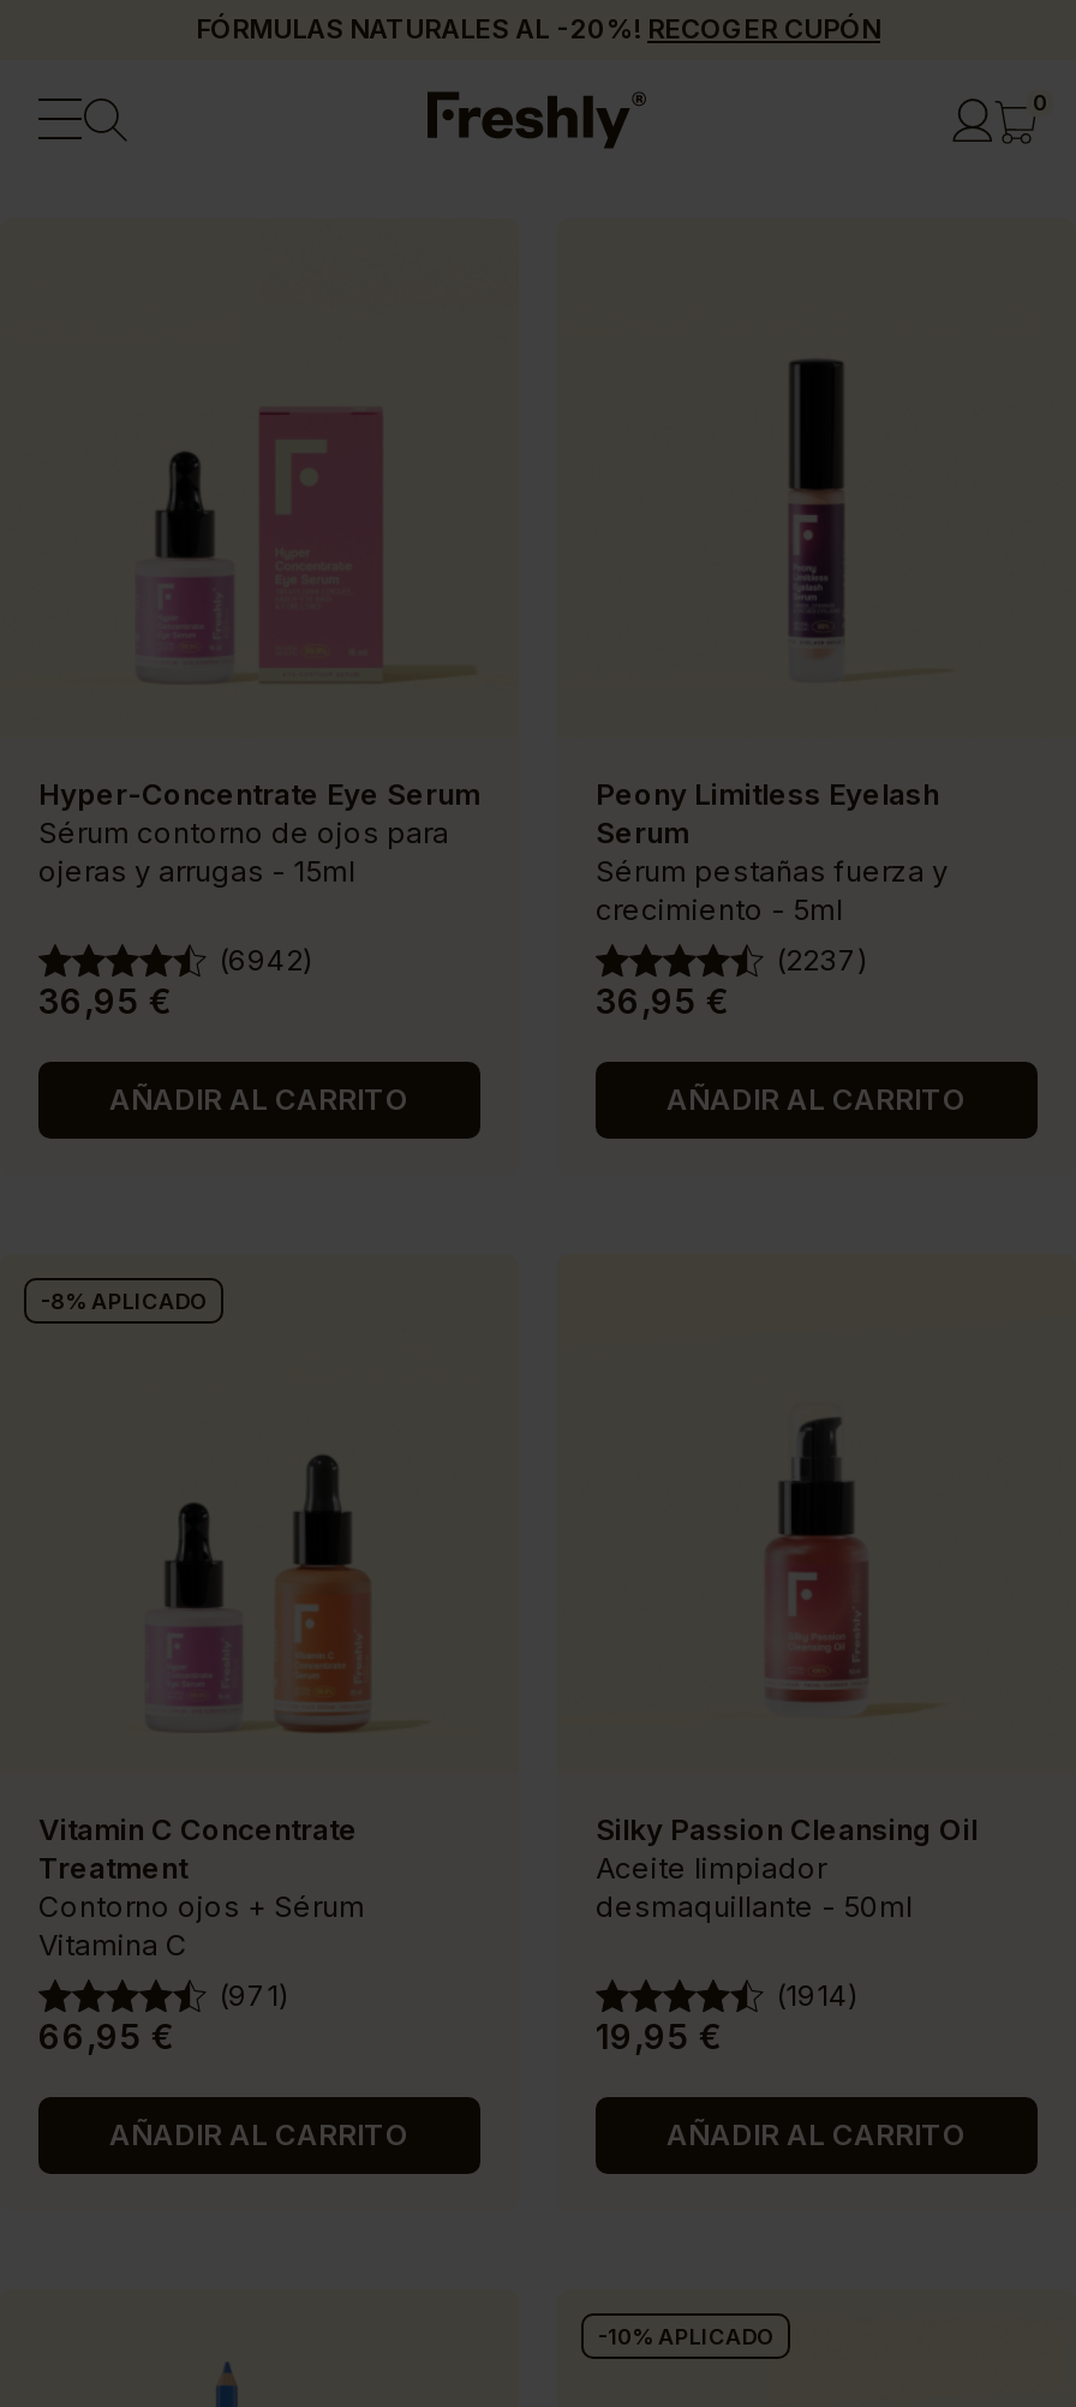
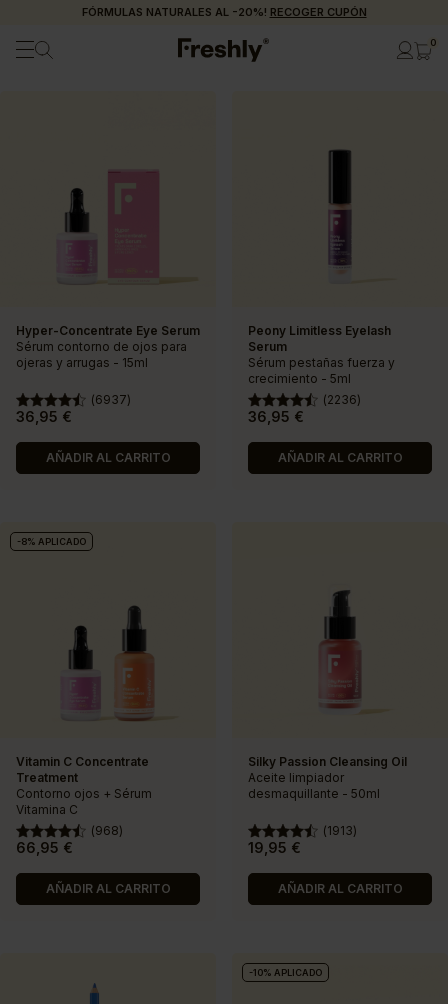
- (6942)
+ (6937)

- (2237)
+ (2236)

- (971)
+ (968)

- (1914)
+ (1913)
